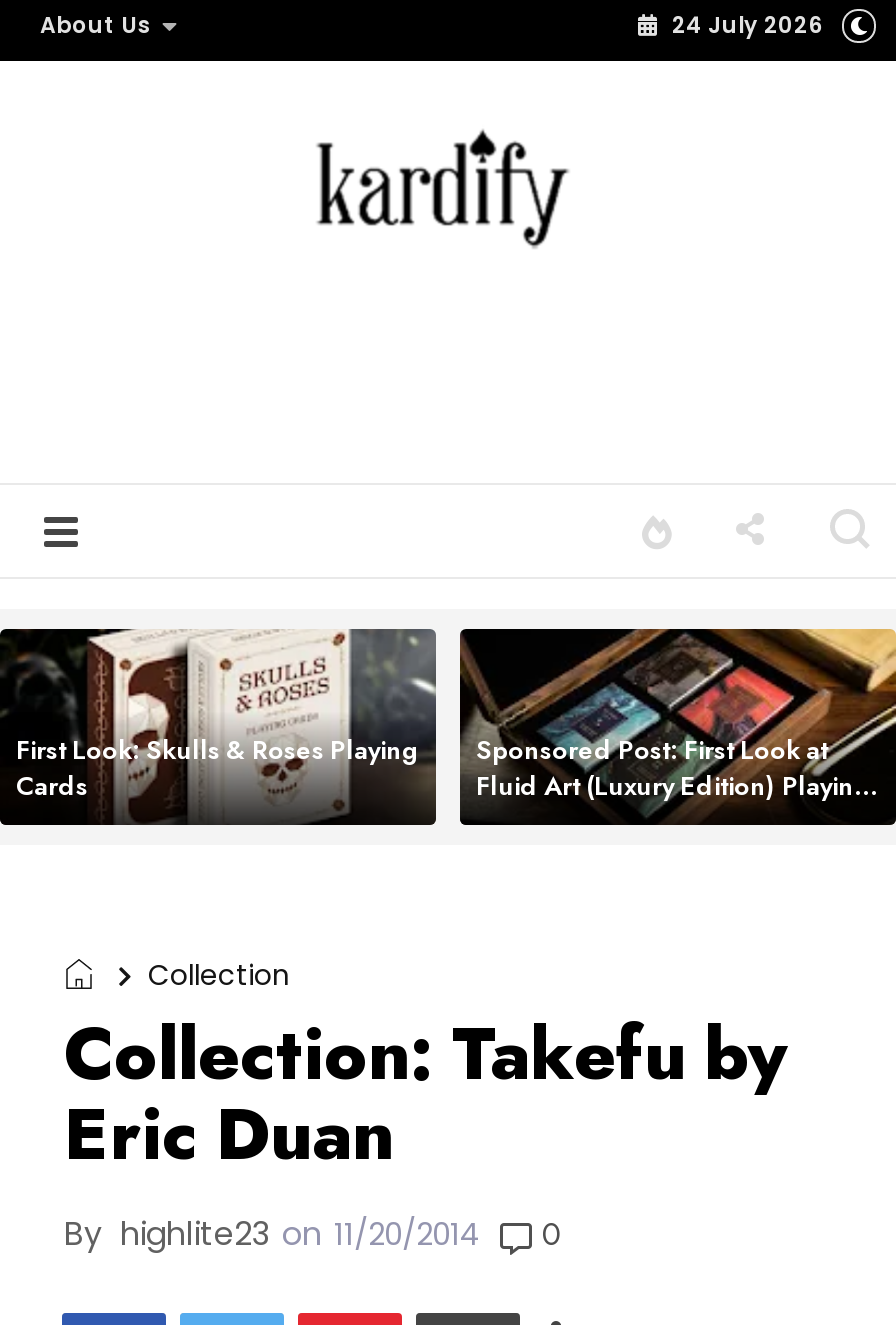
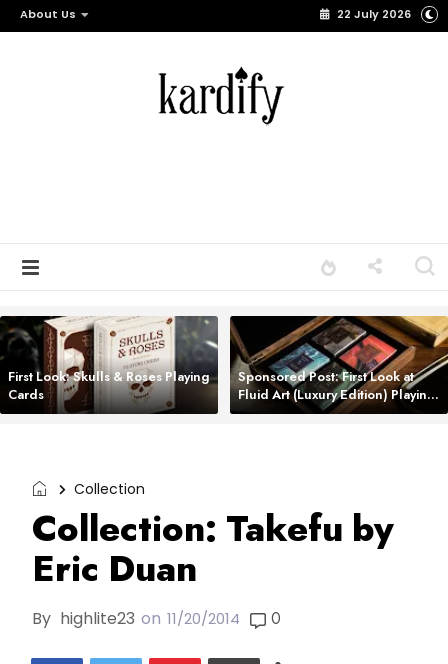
- 24 July 2026
+ 22 July 2026
